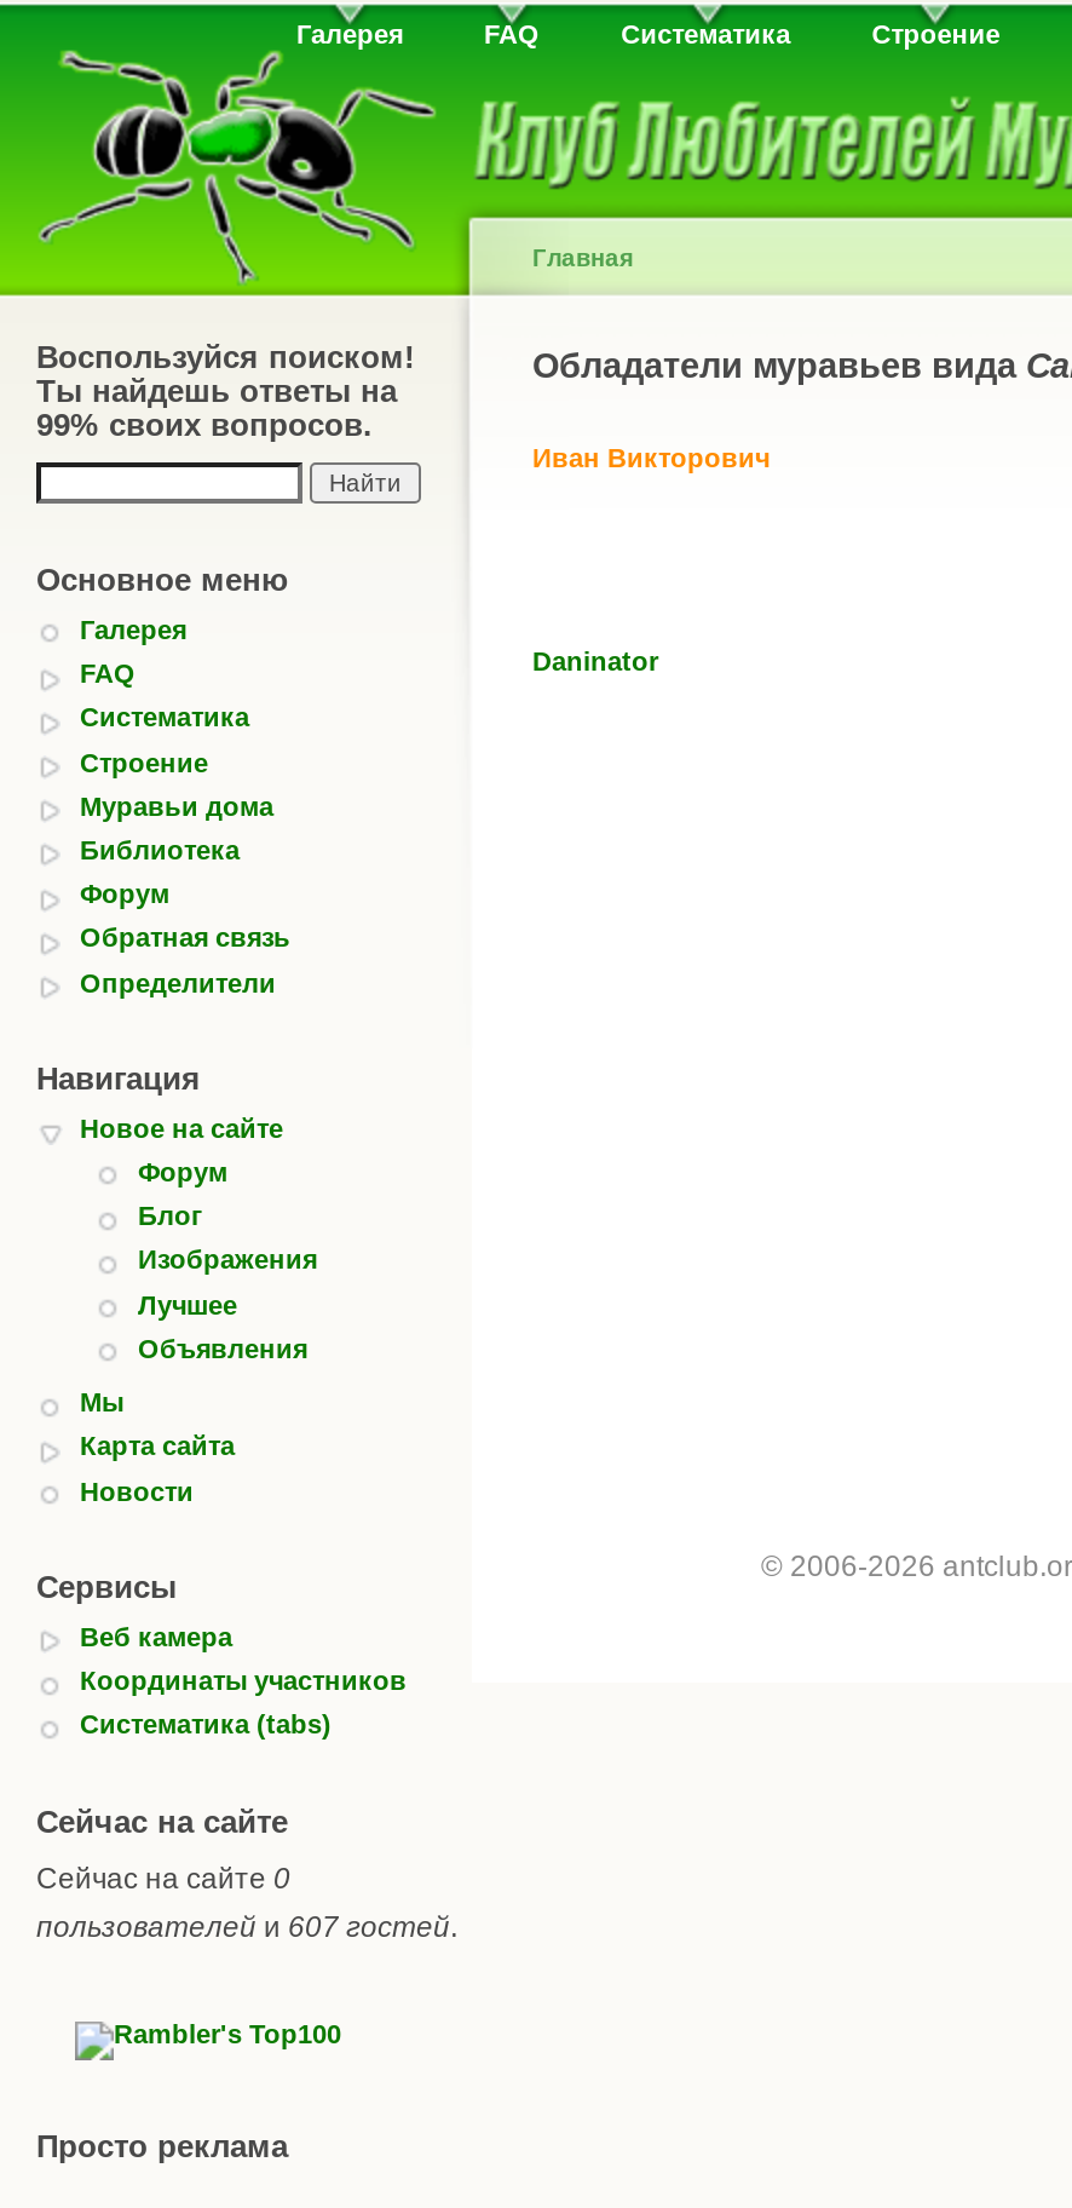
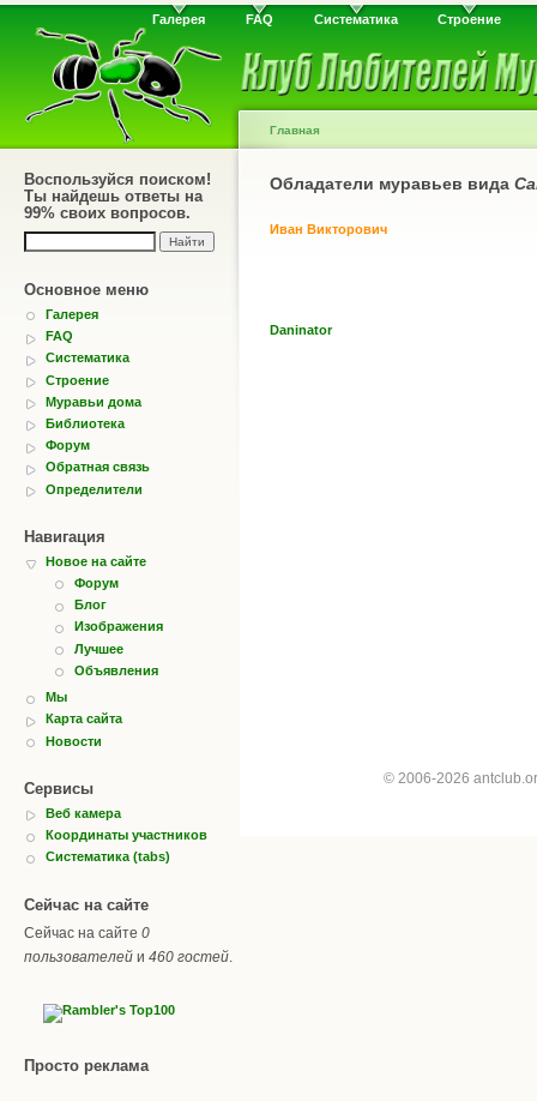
- пользователей и 607 гостей.
+ пользователей и 460 гостей.
